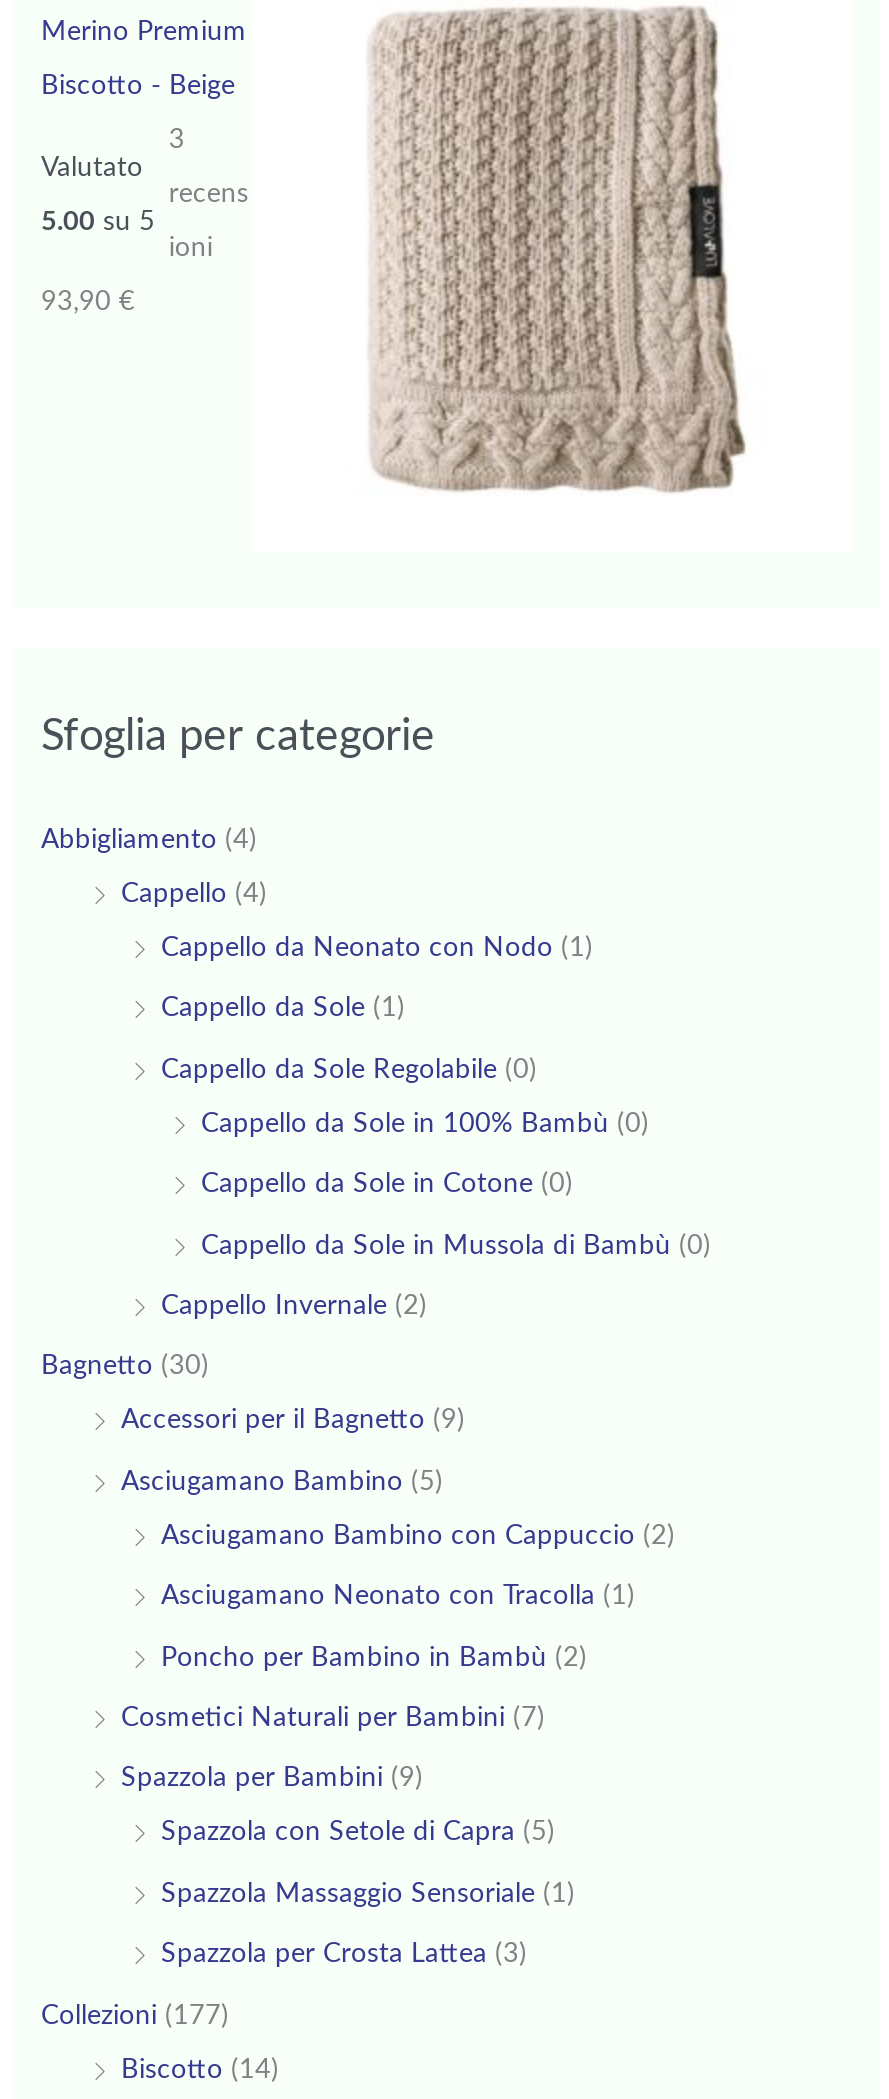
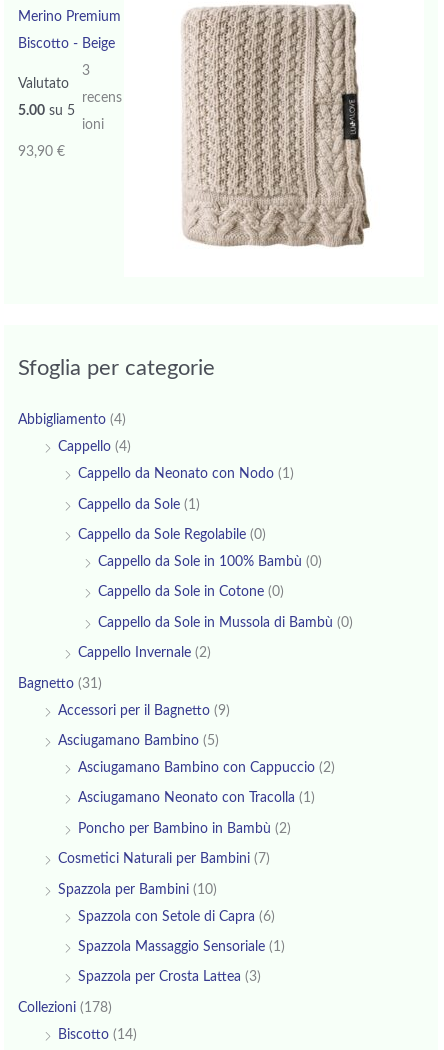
- Bagnetto (30)
+ Bagnetto (31)

- Spazzola per Bambini (9)
+ Spazzola per Bambini (10)

- Spazzola con Setole di Capra (5)
+ Spazzola con Setole di Capra (6)

- Collezioni (177)
+ Collezioni (178)
